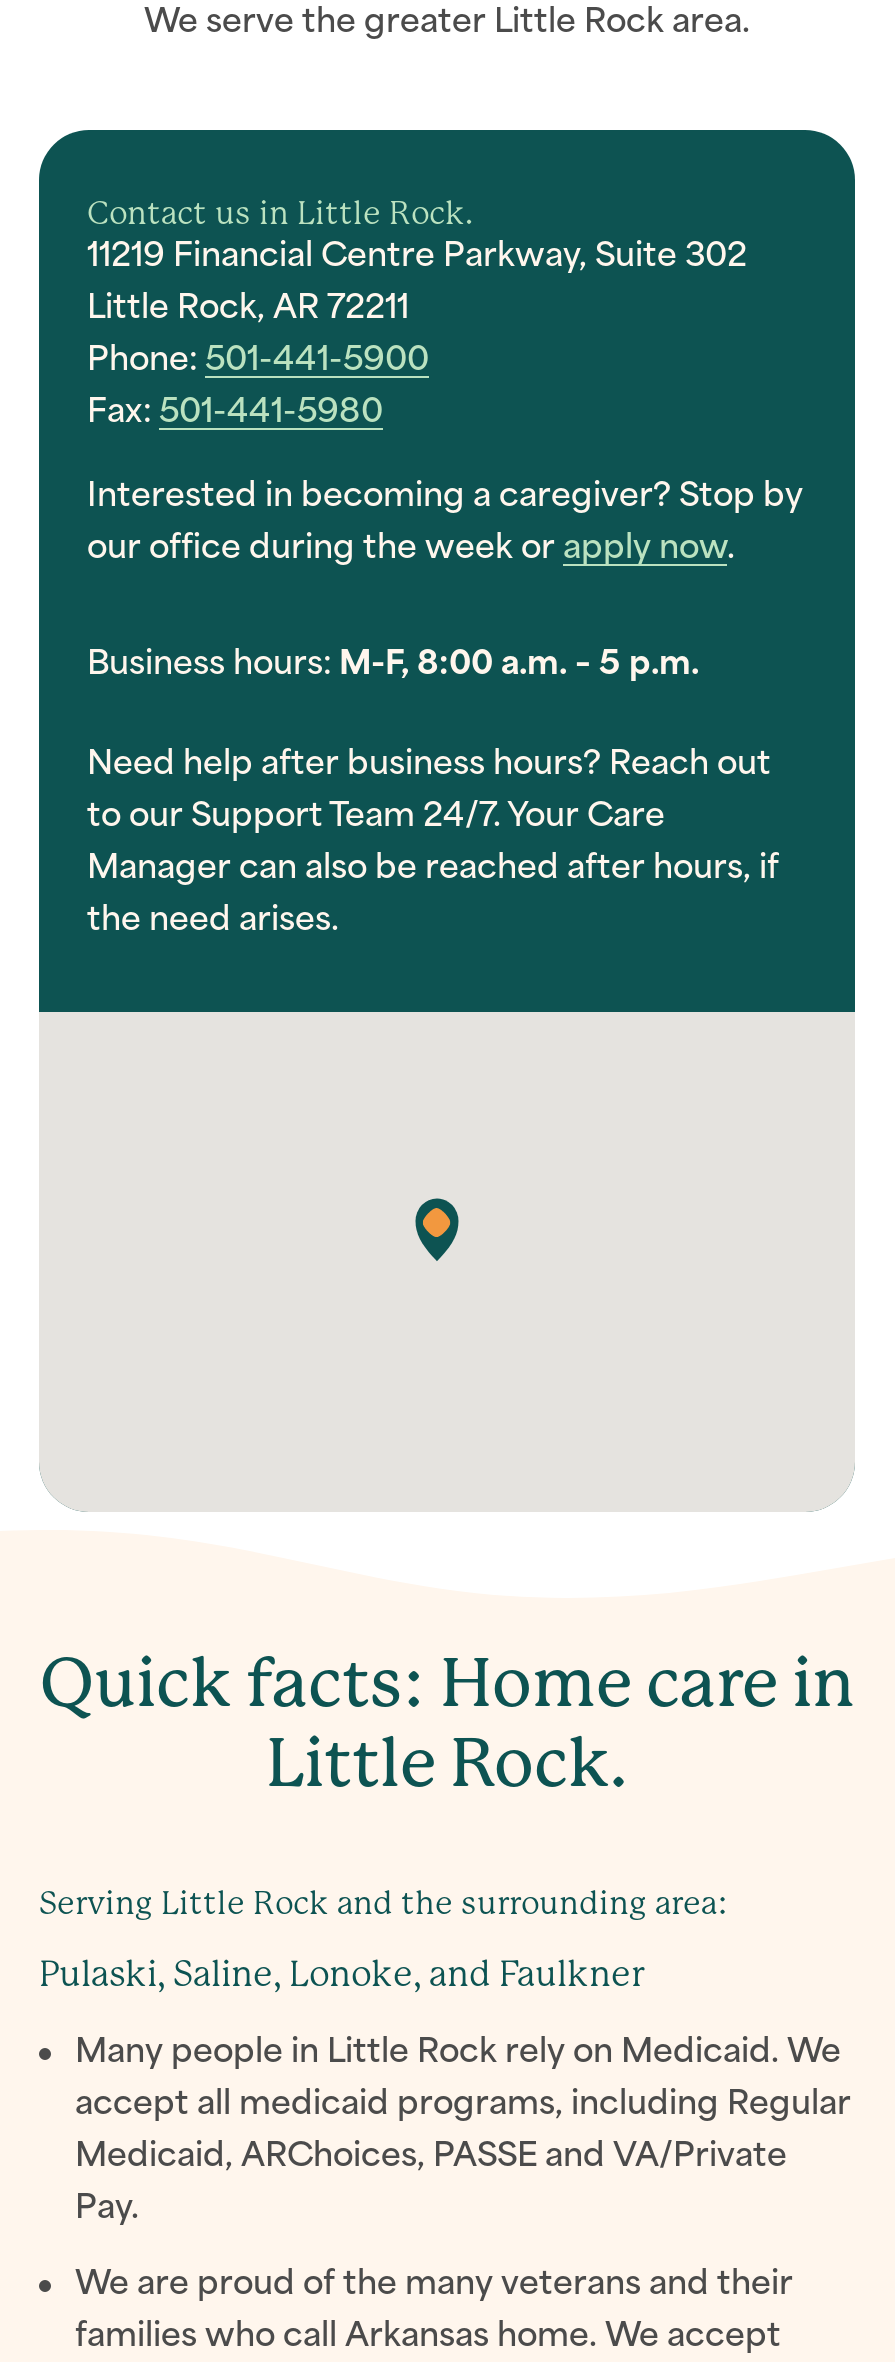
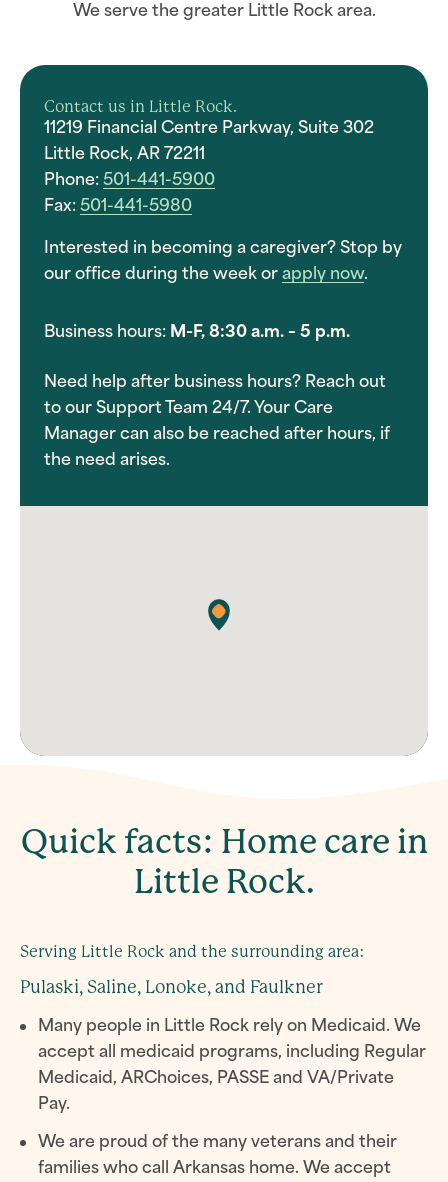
- Business hours: M-F, 8:00 a.m. – 5 p.m.
+ Business hours: M-F, 8:30 a.m. – 5 p.m.
